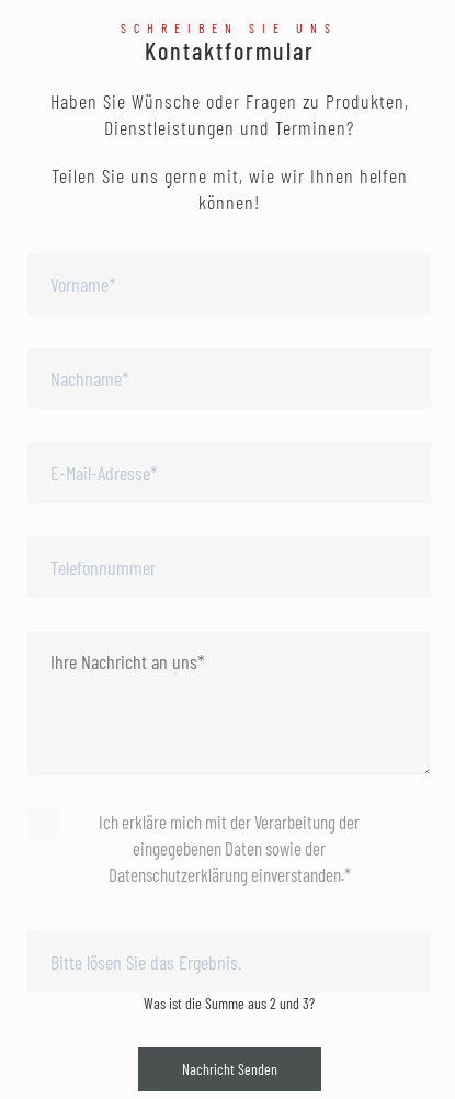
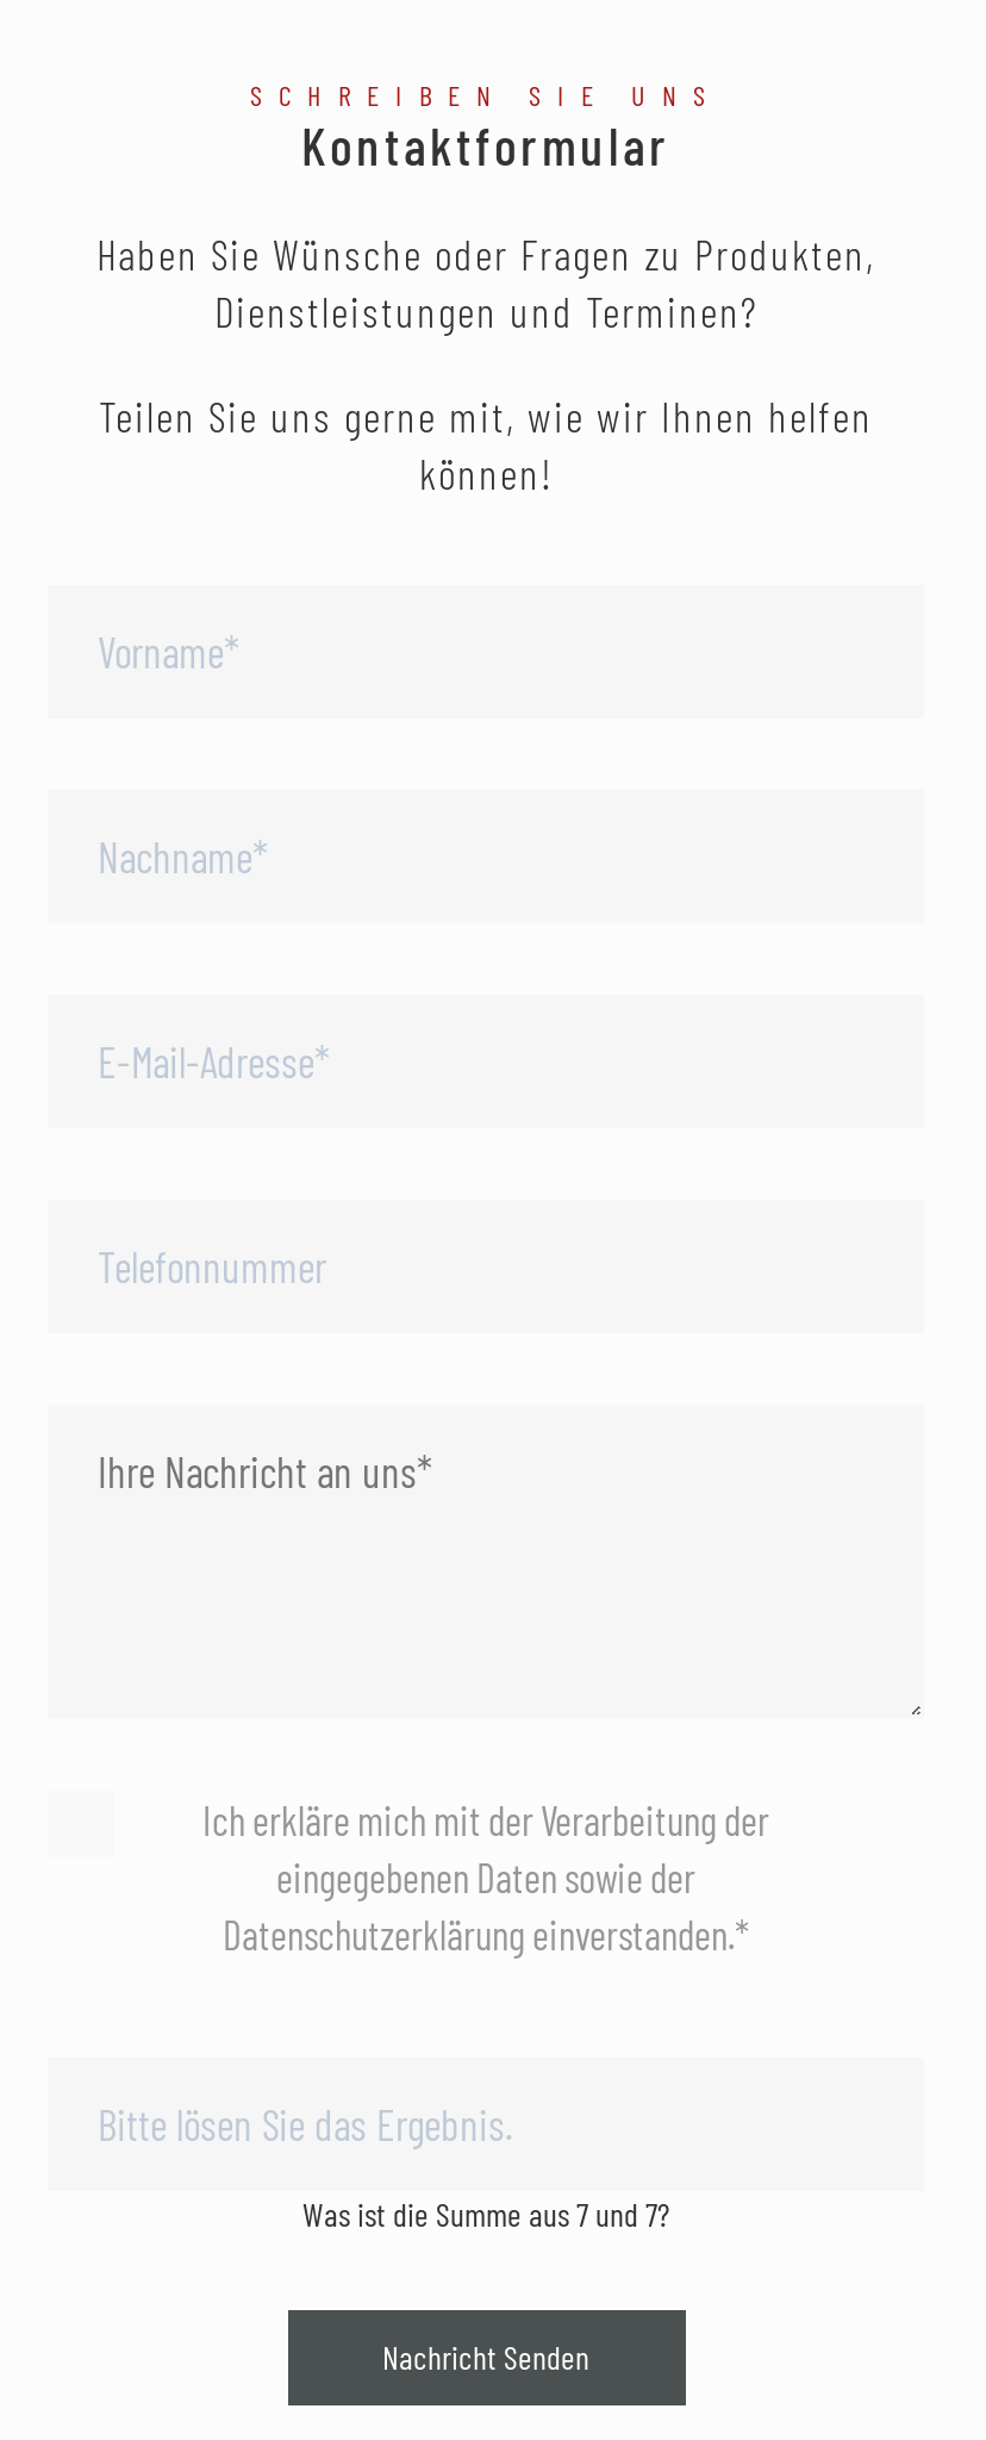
- Was ist die Summe aus 2 und 3?
+ Was ist die Summe aus 7 und 7?
